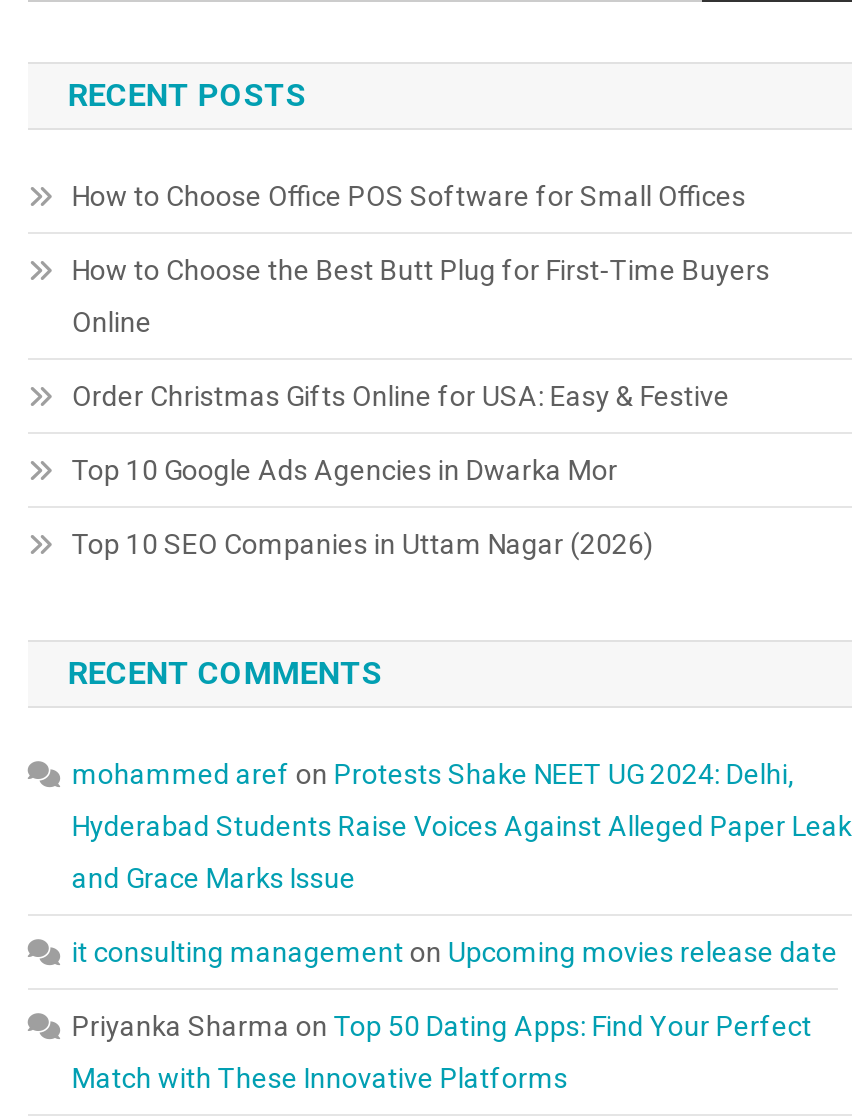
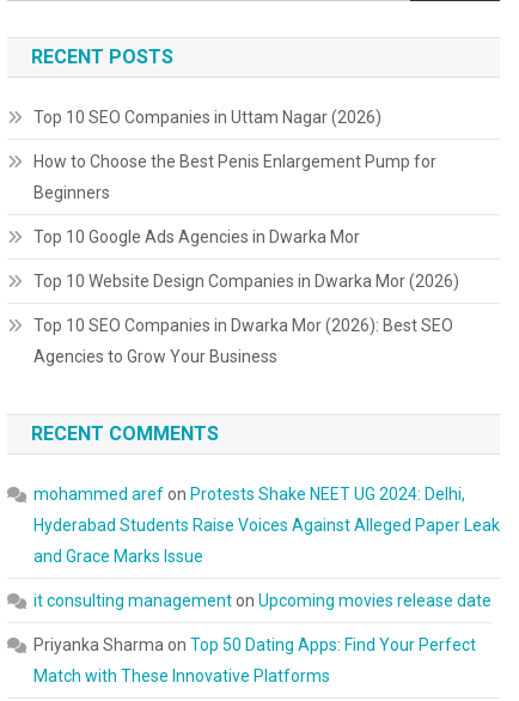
- How to Choose Office POS Software for Small Offices
- How to Choose the Best Butt Plug for First-Time Buyers
- Online
- Order Christmas Gifts Online for USA: Easy & Festive

moved down: Top 10 Google Ads Agencies in Dwarka Mor

moved up: Top 10 SEO Companies in Uttam Nagar (2026)

+ How to Choose the Best Penis Enlargement Pump for
+ Beginners
+ Top 10 Website Design Companies in Dwarka Mor (2026)
+ Top 10 SEO Companies in Dwarka Mor (2026): Best SEO
+ Agencies to Grow Your Business
